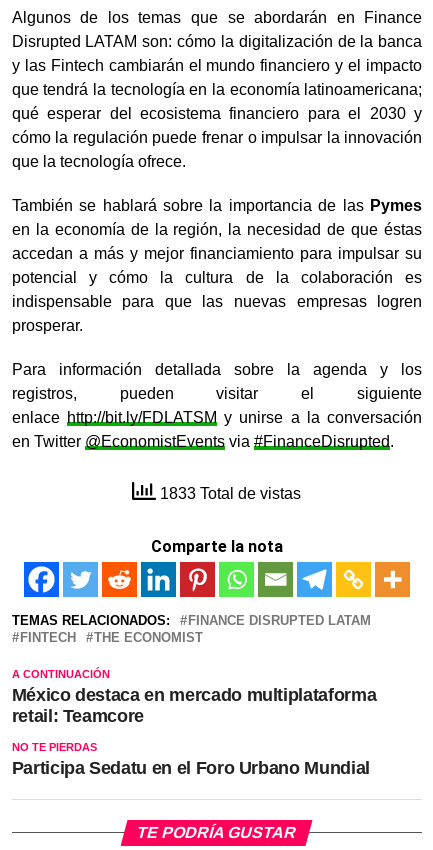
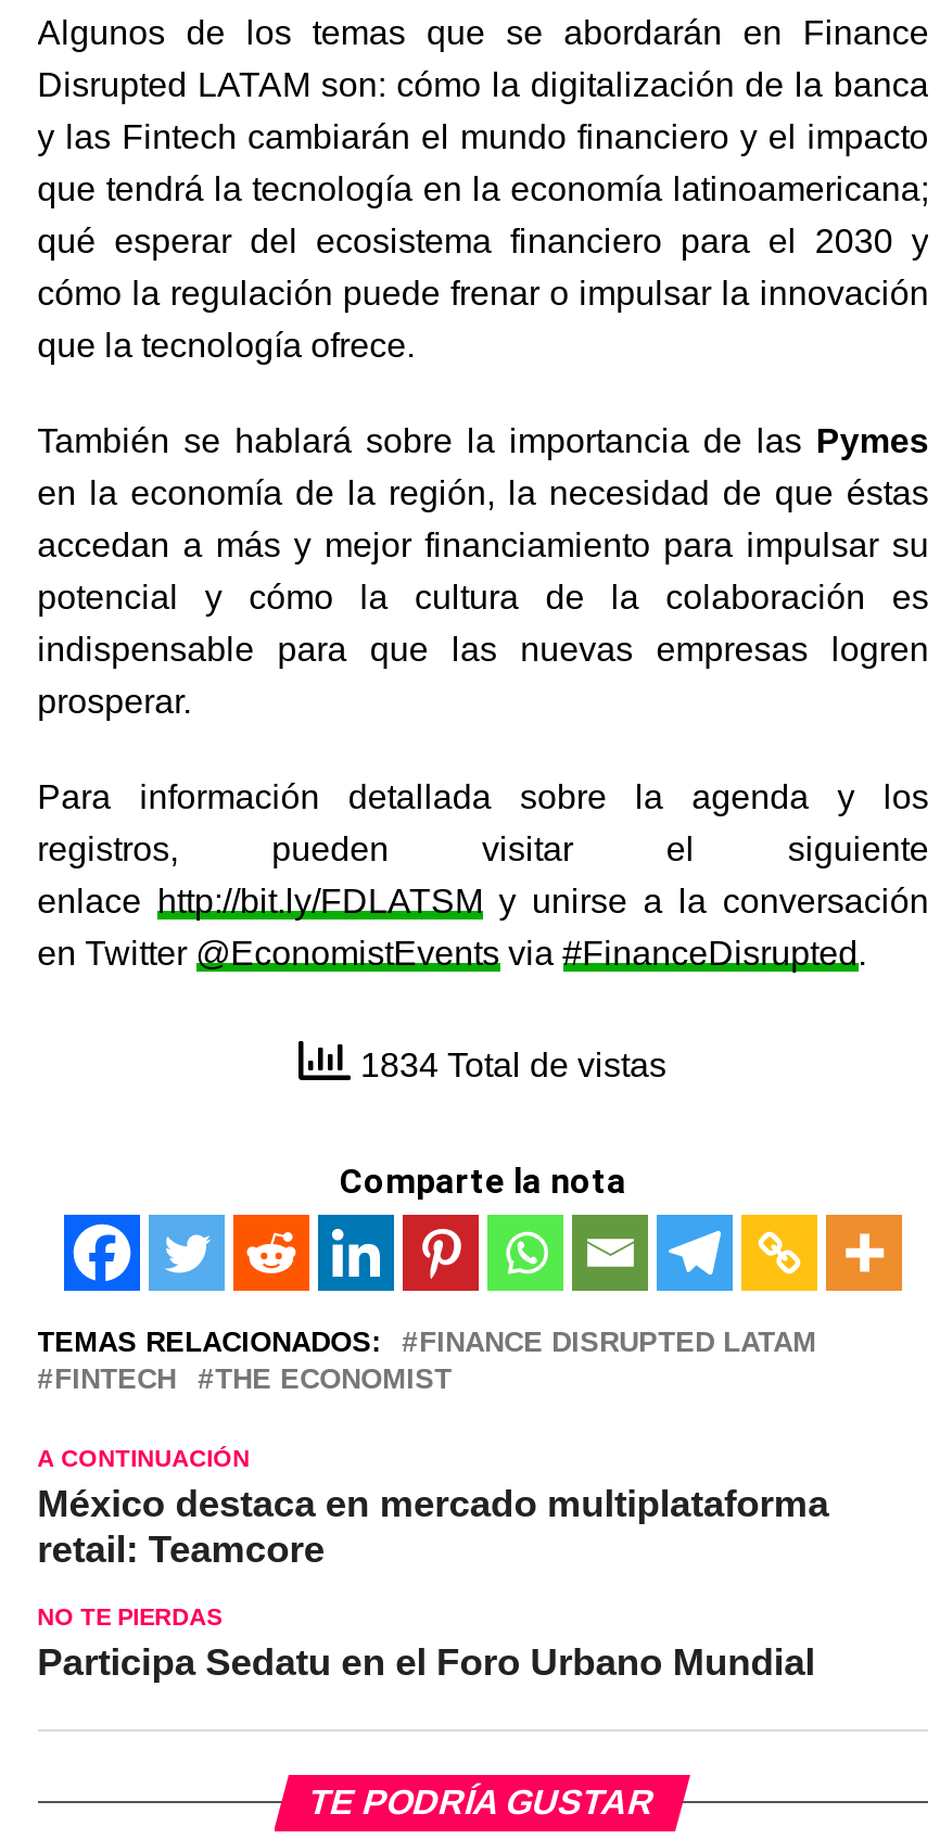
- 1833 Total de vistas
+ 1834 Total de vistas
